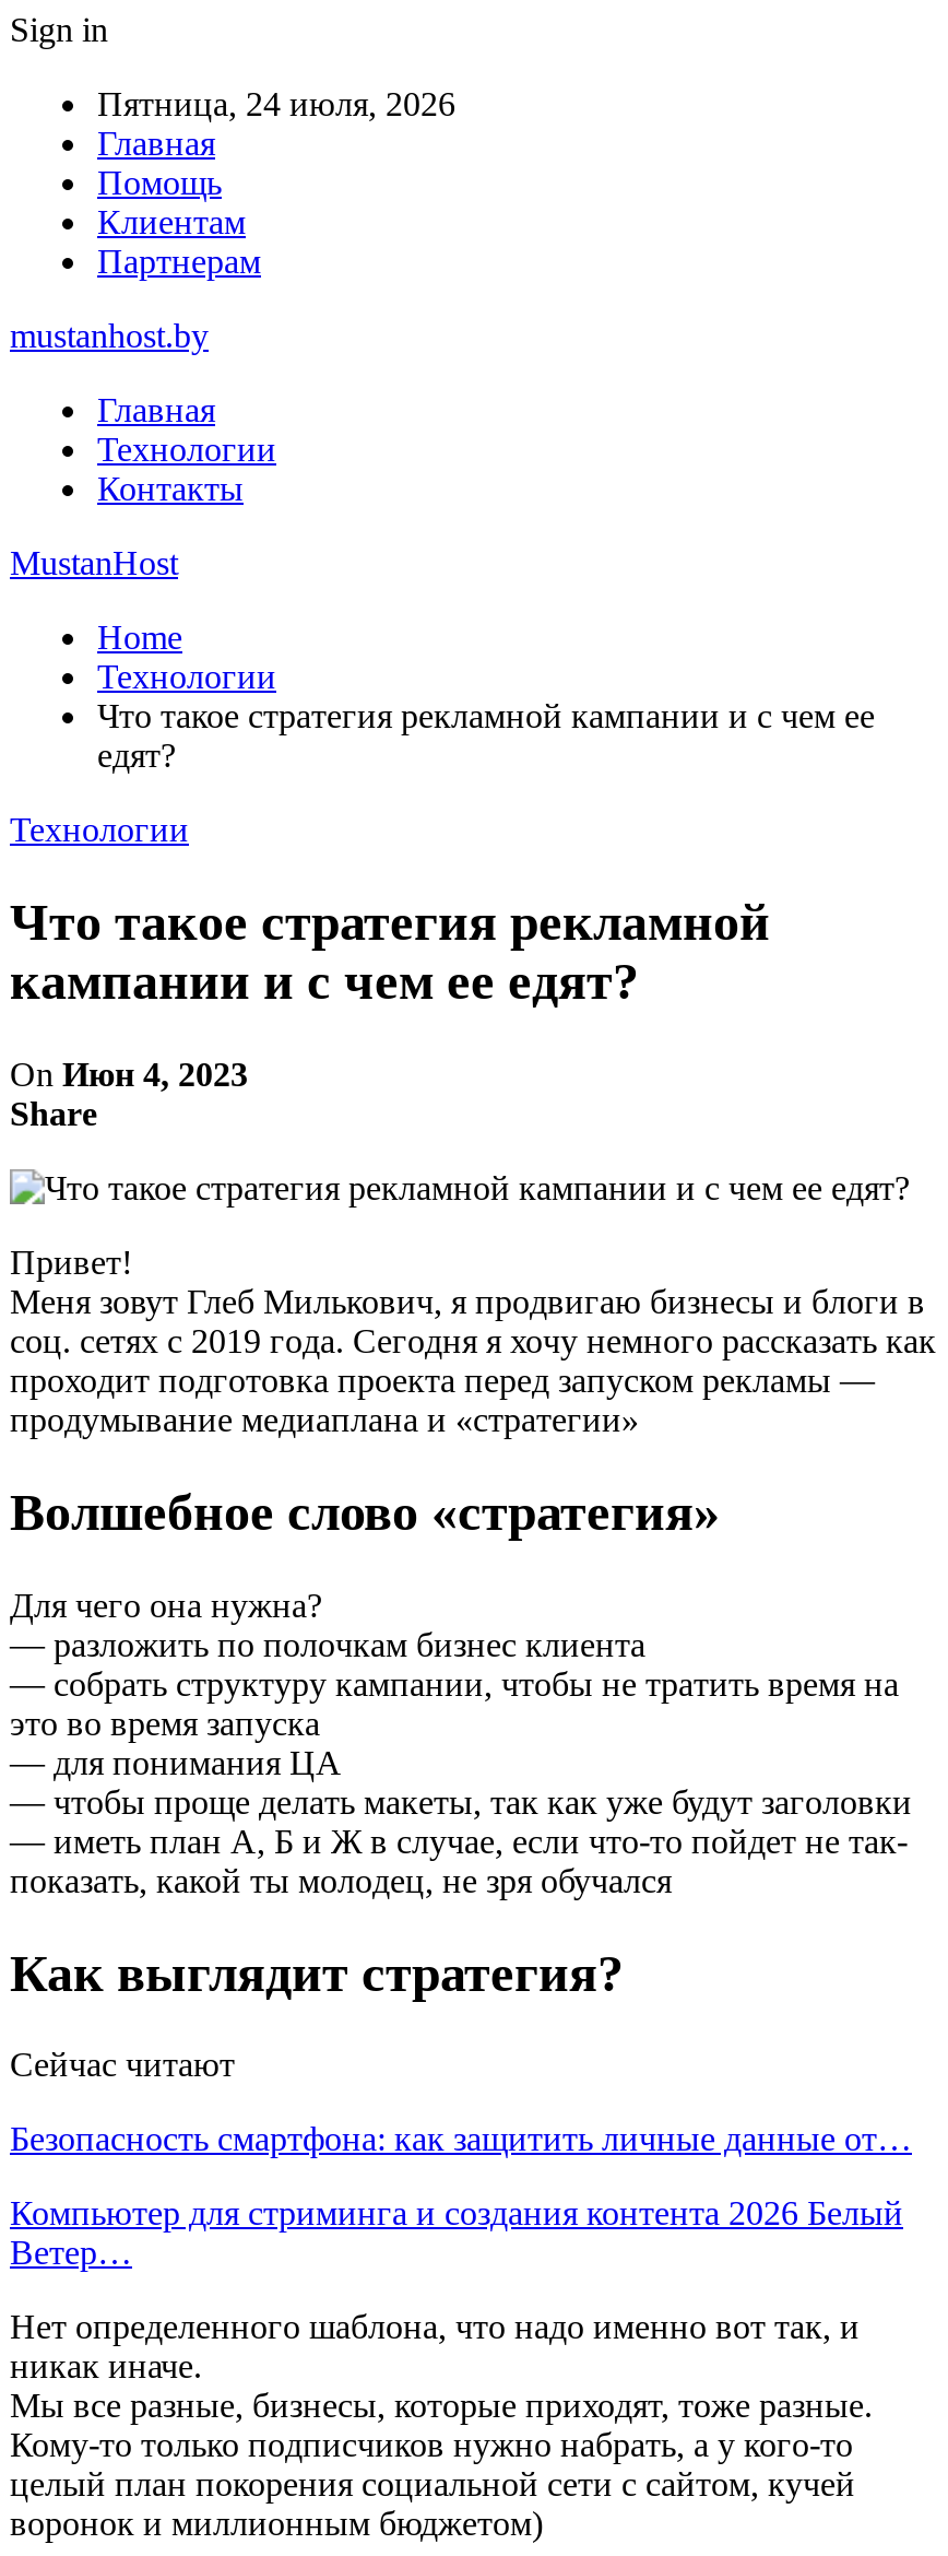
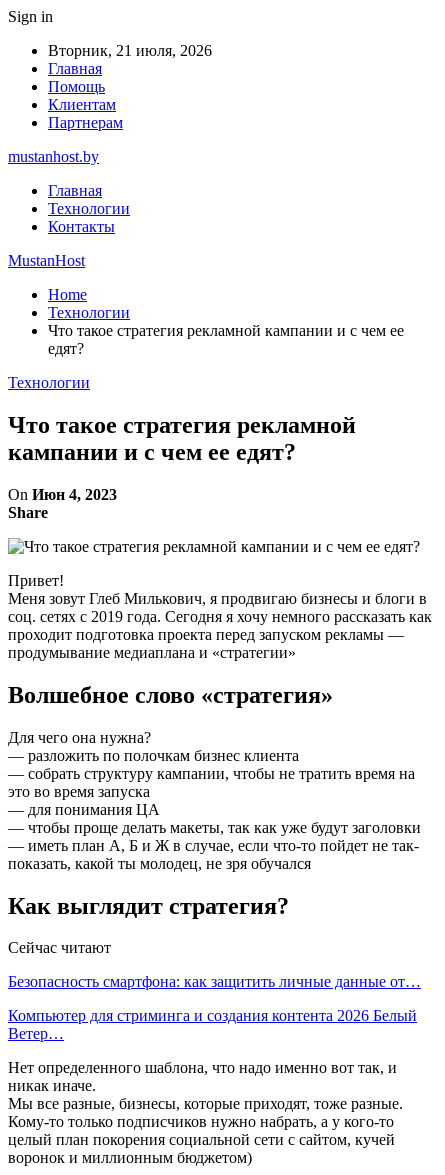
- Пятница, 24 июля, 2026
+ Вторник, 21 июля, 2026
